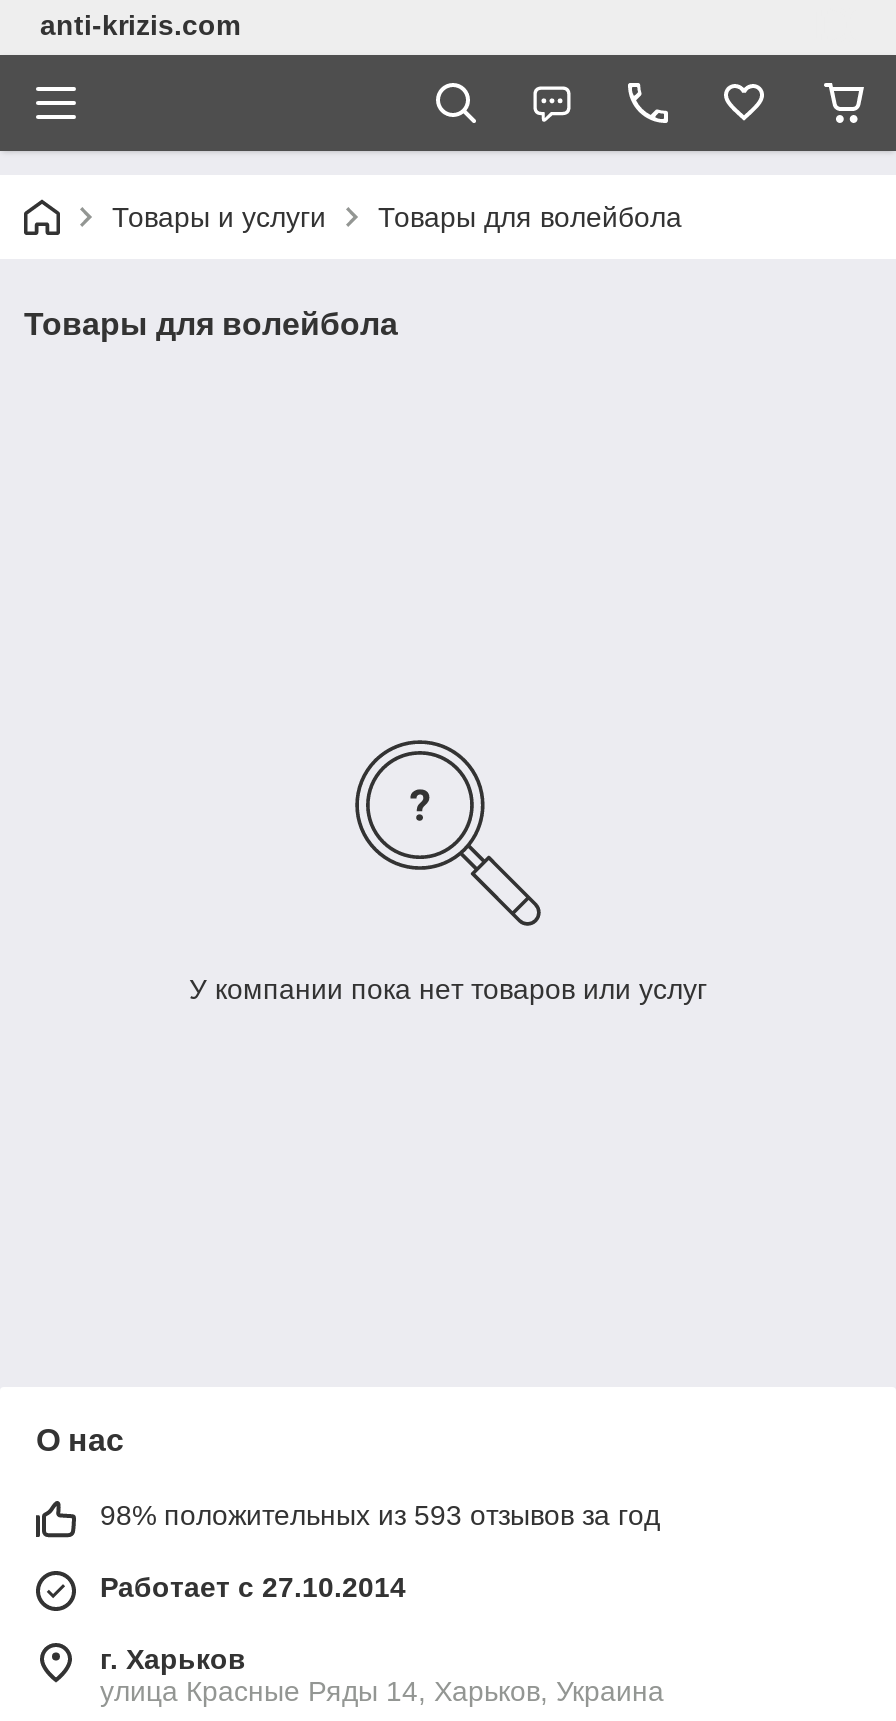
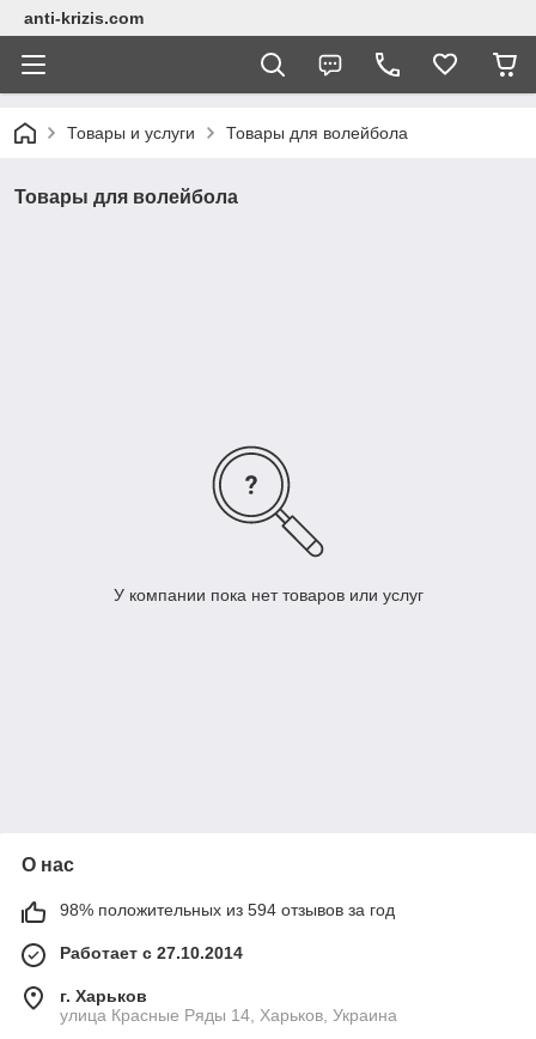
- 98% положительных из 593 отзывов за год
+ 98% положительных из 594 отзывов за год
